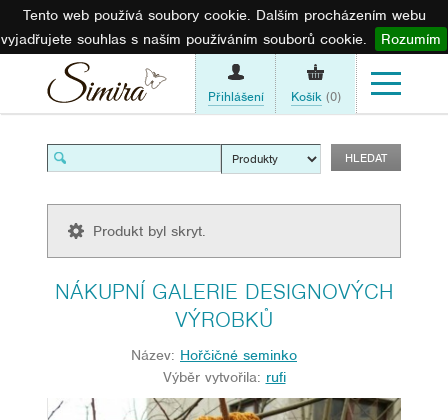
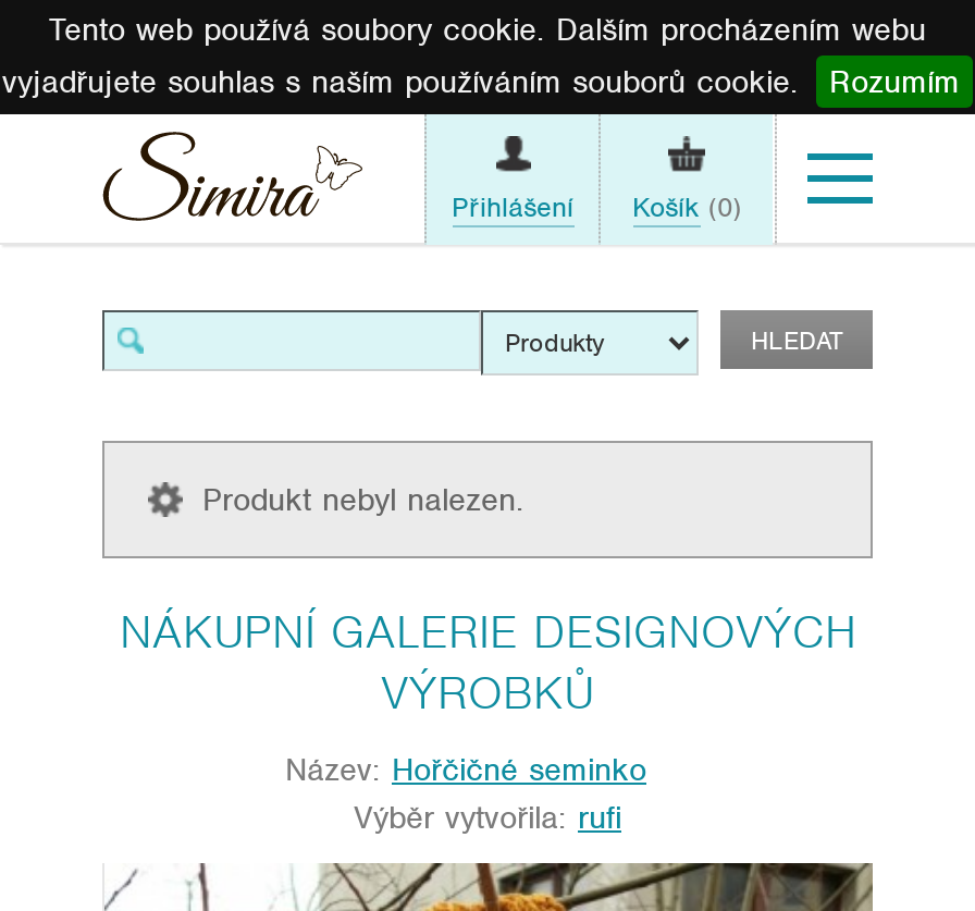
- Produkt byl skryt.
+ Produkt nebyl nalezen.
